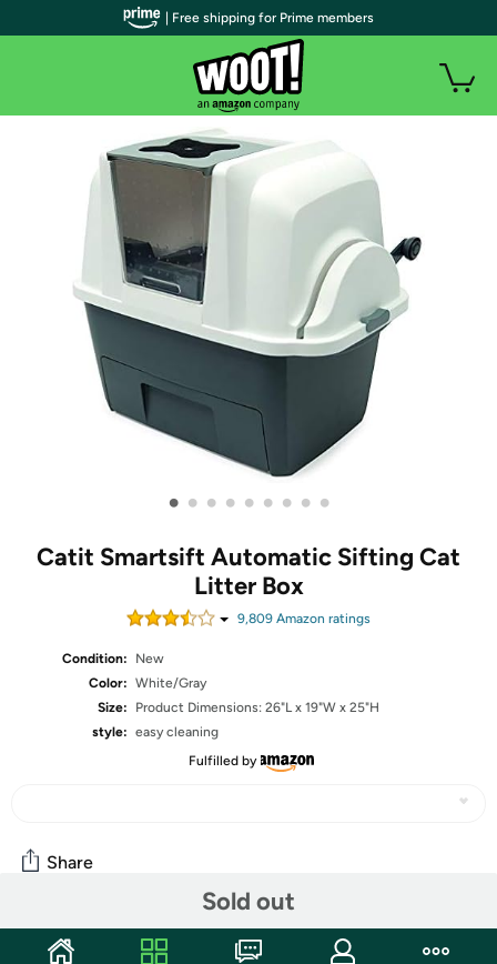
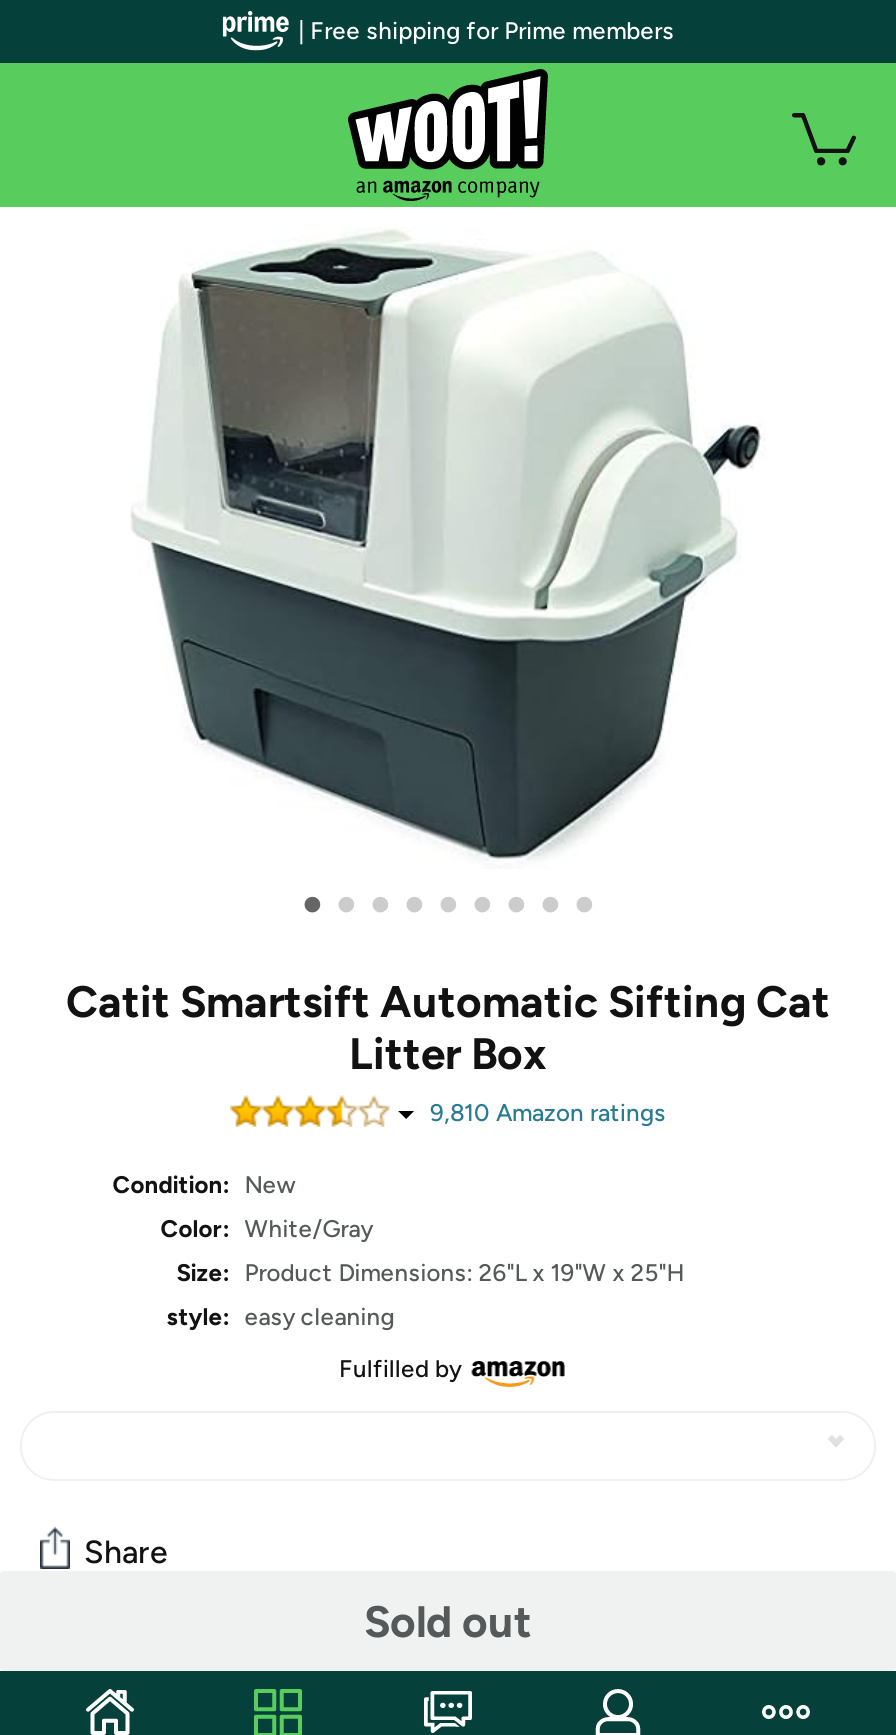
- 9,809 Amazon ratings
+ 9,810 Amazon ratings
